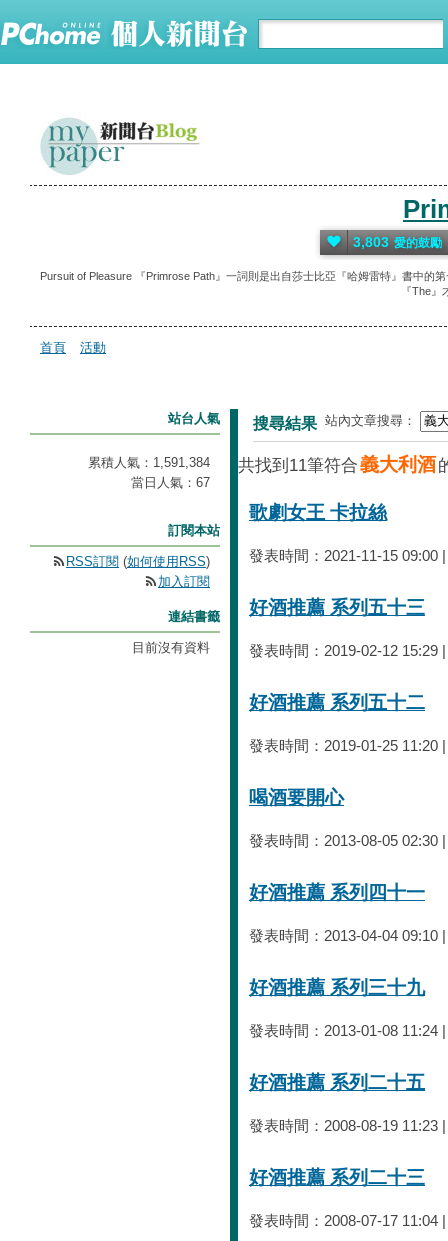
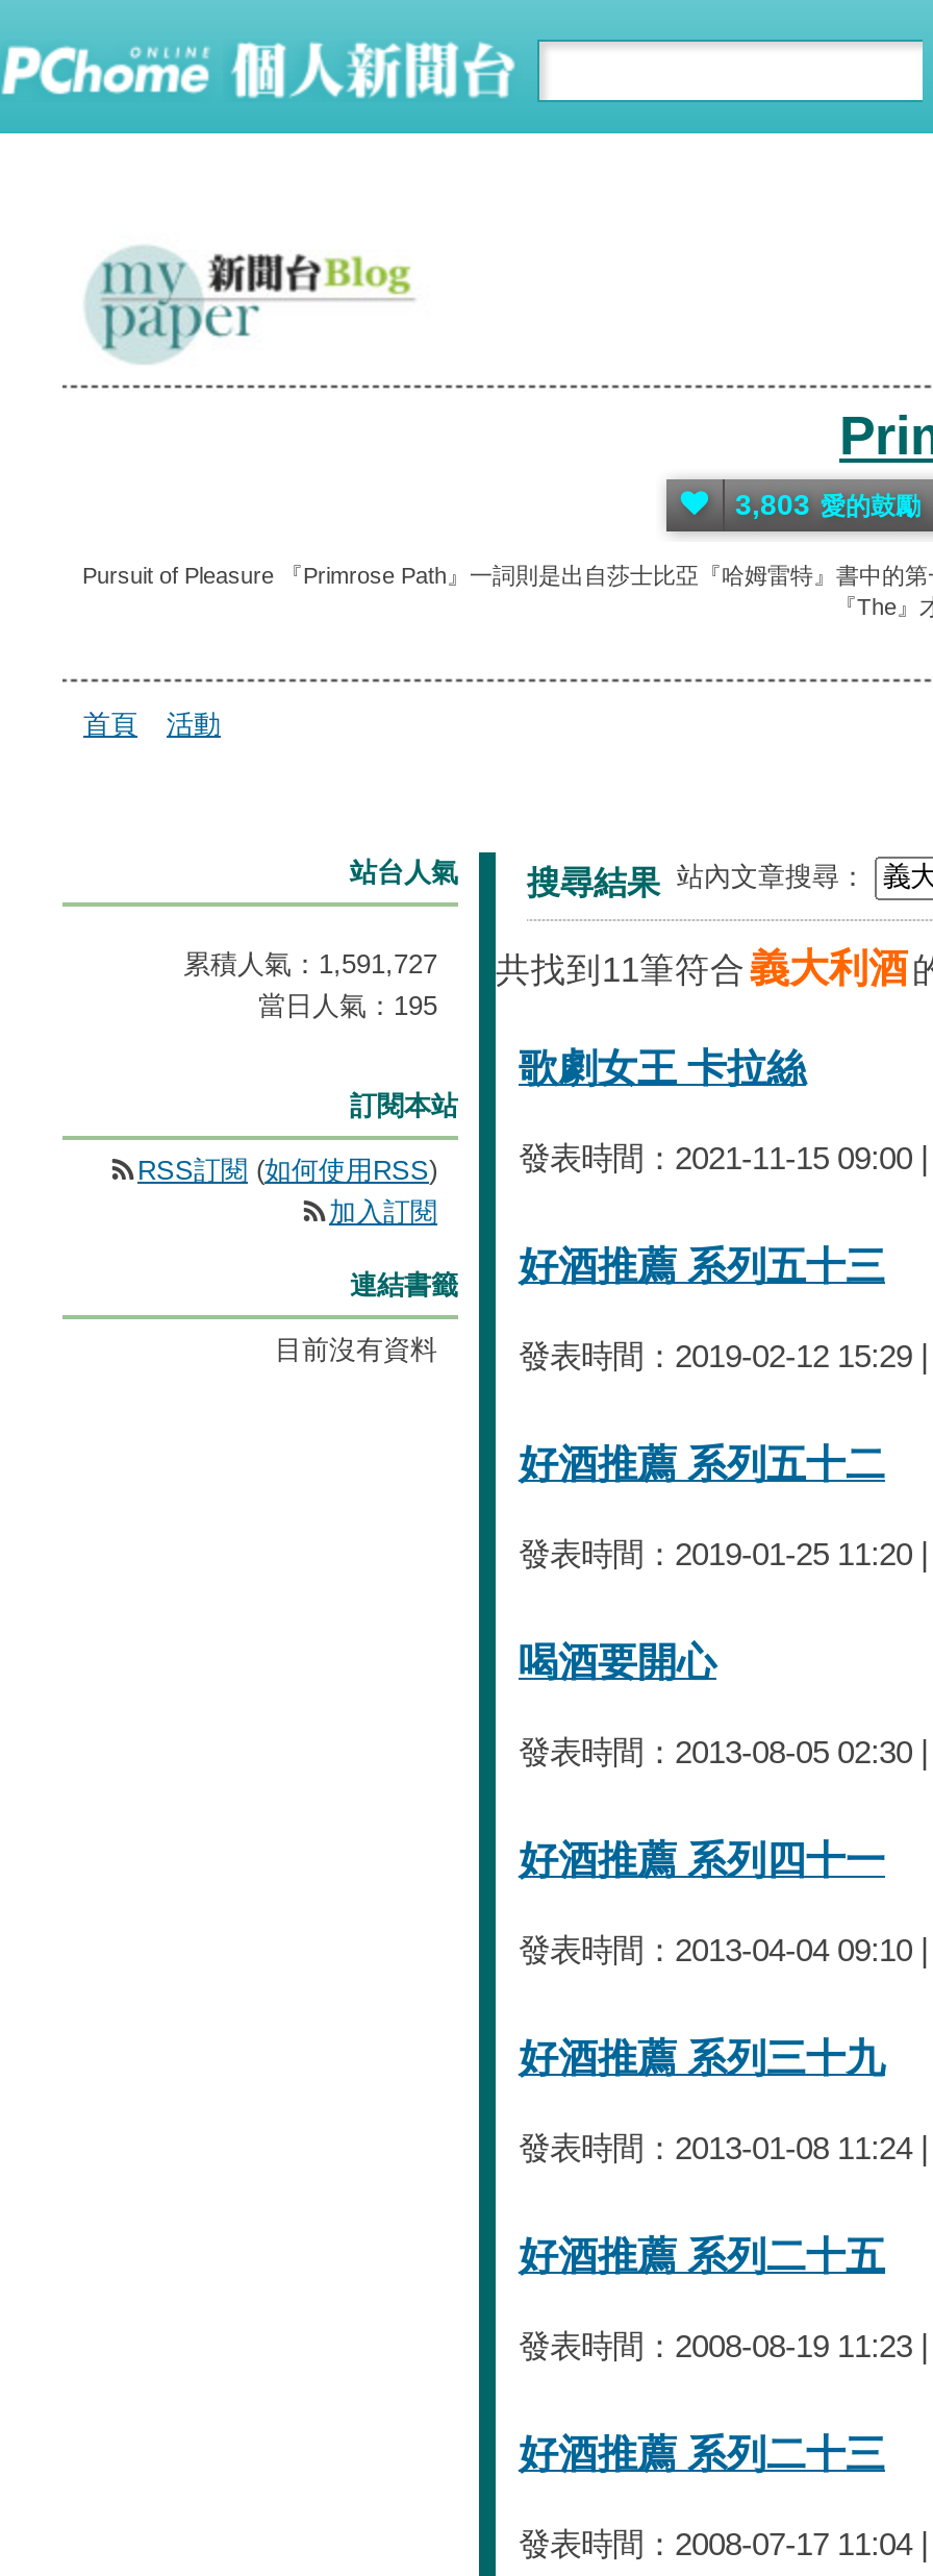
- 累積人氣：1,591,384
+ 累積人氣：1,591,727

- 當日人氣：67
+ 當日人氣：195
